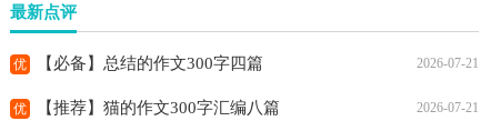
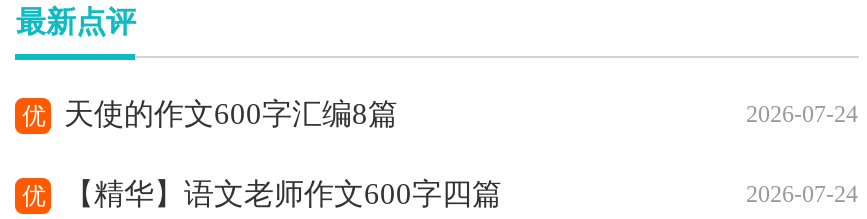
- 【必备】总结的作文300字四篇
- 2026-07-21
+ 天使的作文600字汇编8篇
+ 2026-07-24

- 【推荐】猫的作文300字汇编八篇
+ 【精华】语文老师作文600字四篇

- 2026-07-21
+ 2026-07-24
